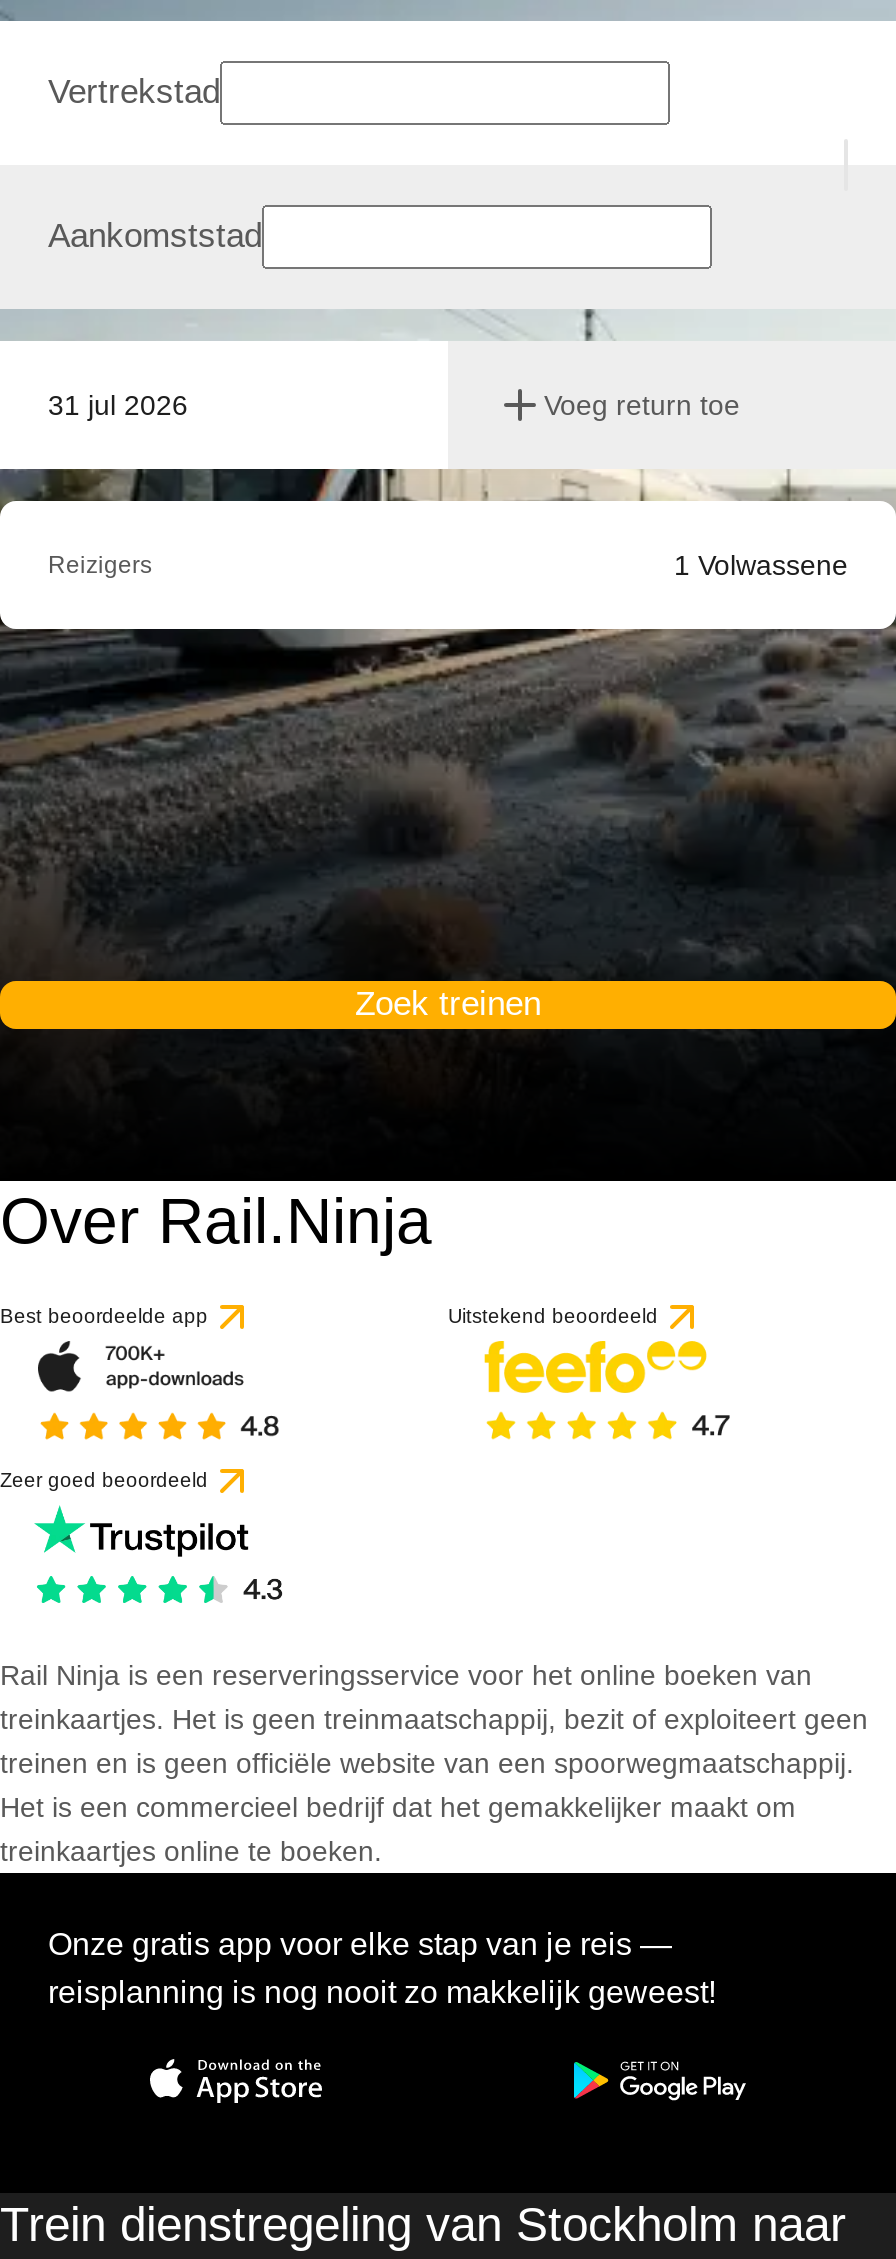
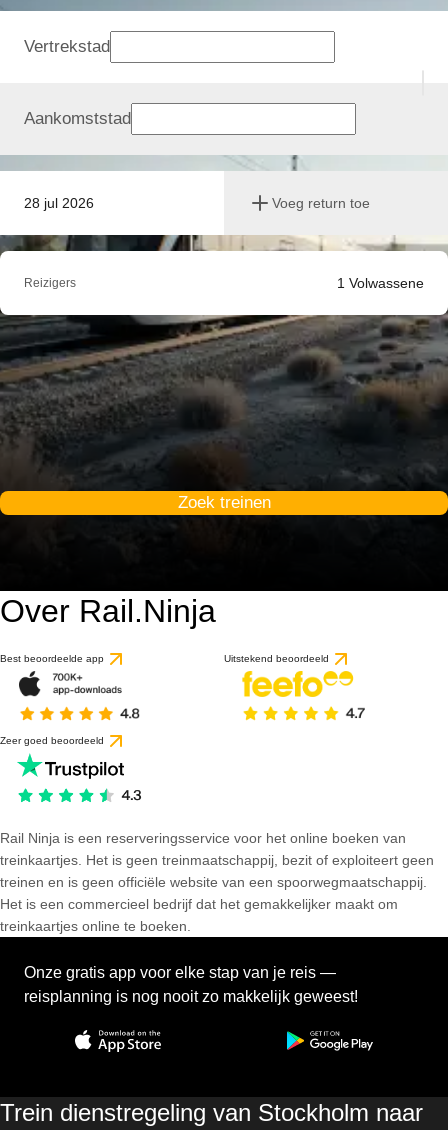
- 31 jul 2026
+ 28 jul 2026
